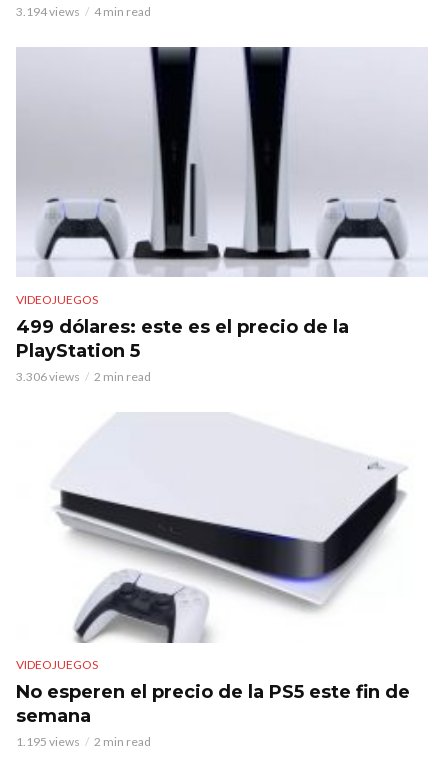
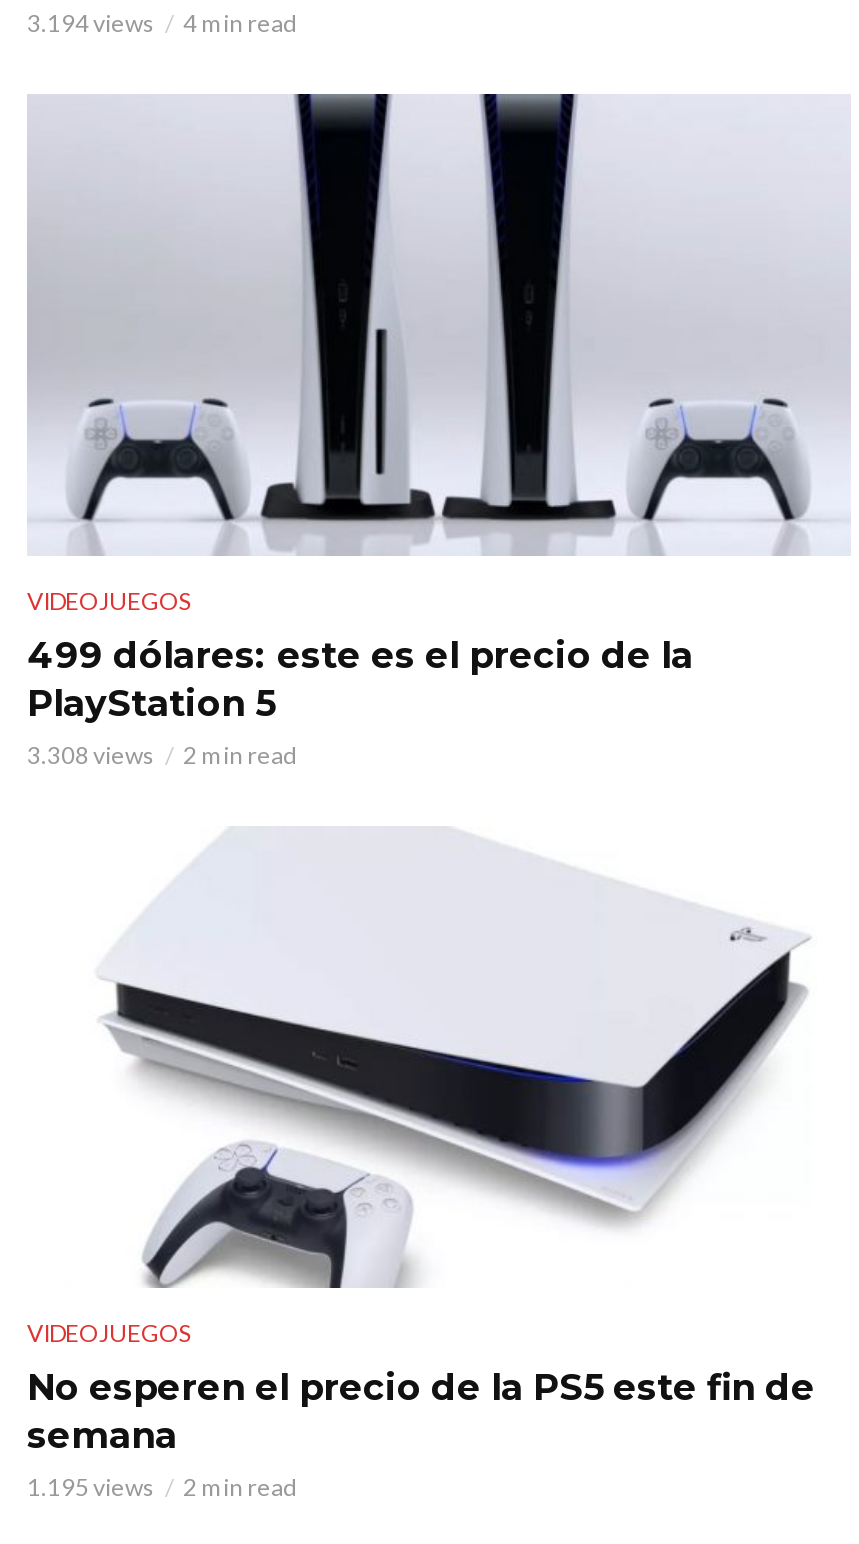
- 3.306 views 2 min read
+ 3.308 views 2 min read
